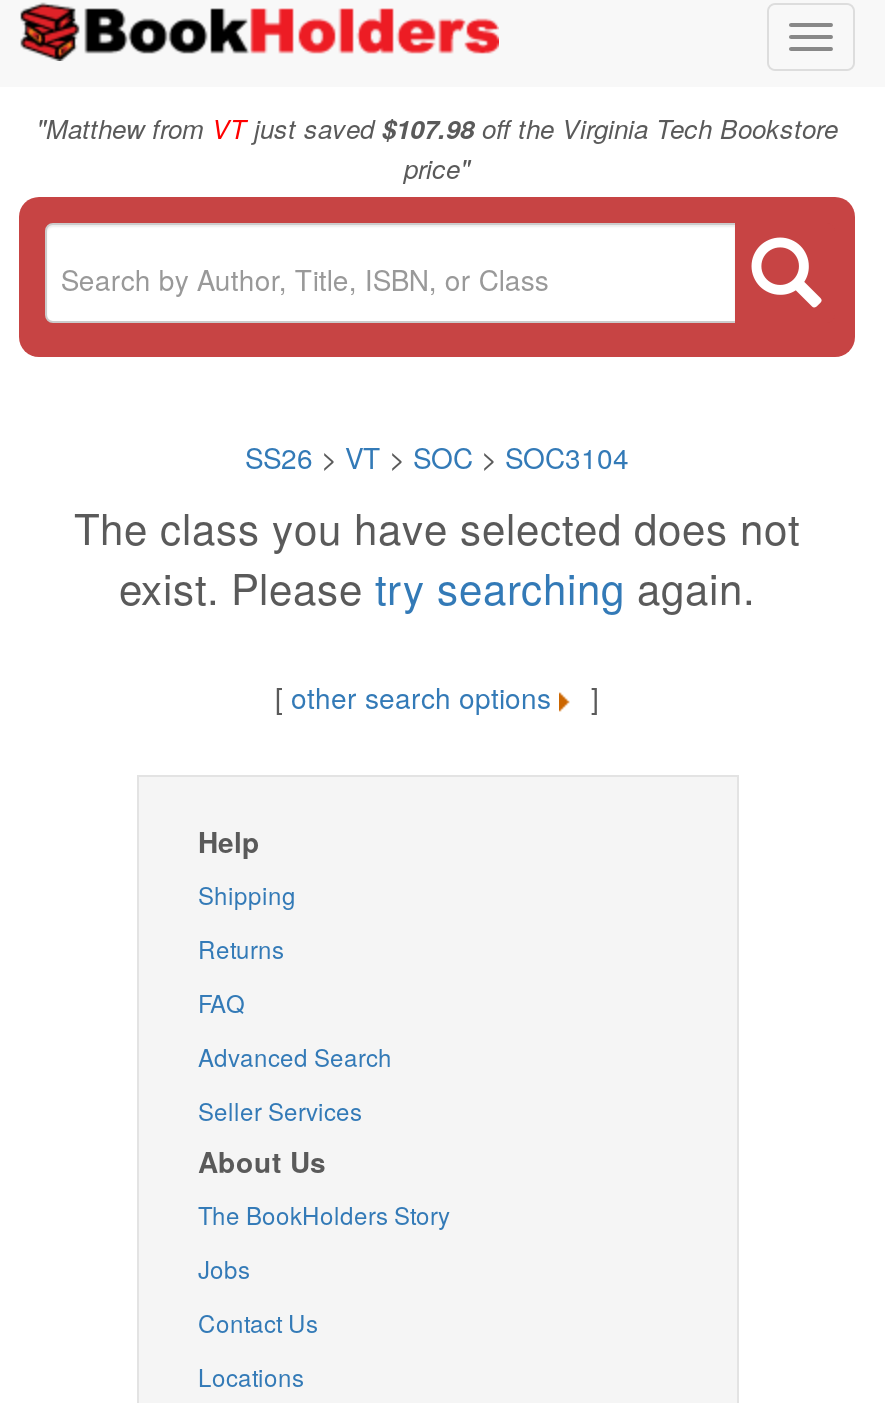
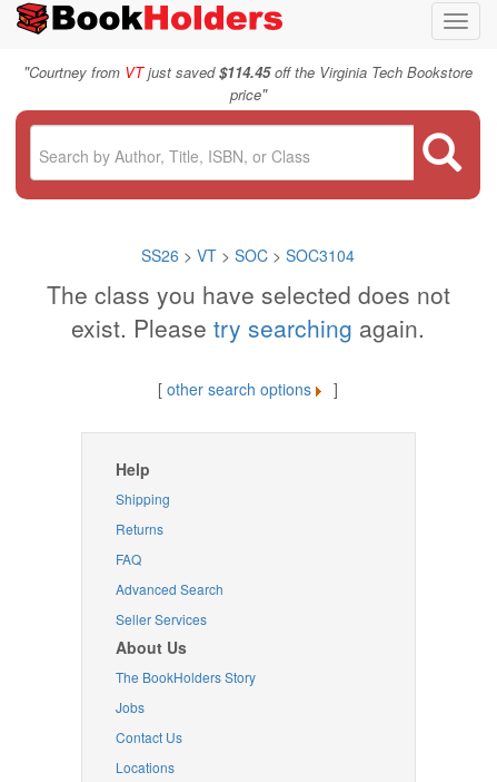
- "Matthew from VT just saved$107.98 off the Virginia Tech Bookstore
+ "Courtney from VT just saved$114.45 off the Virginia Tech Bookstore
